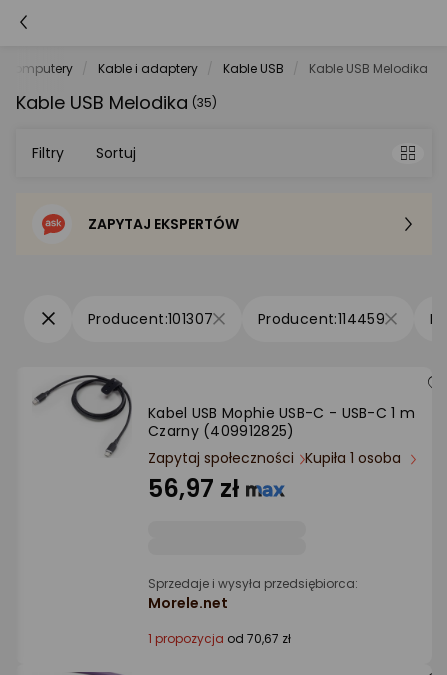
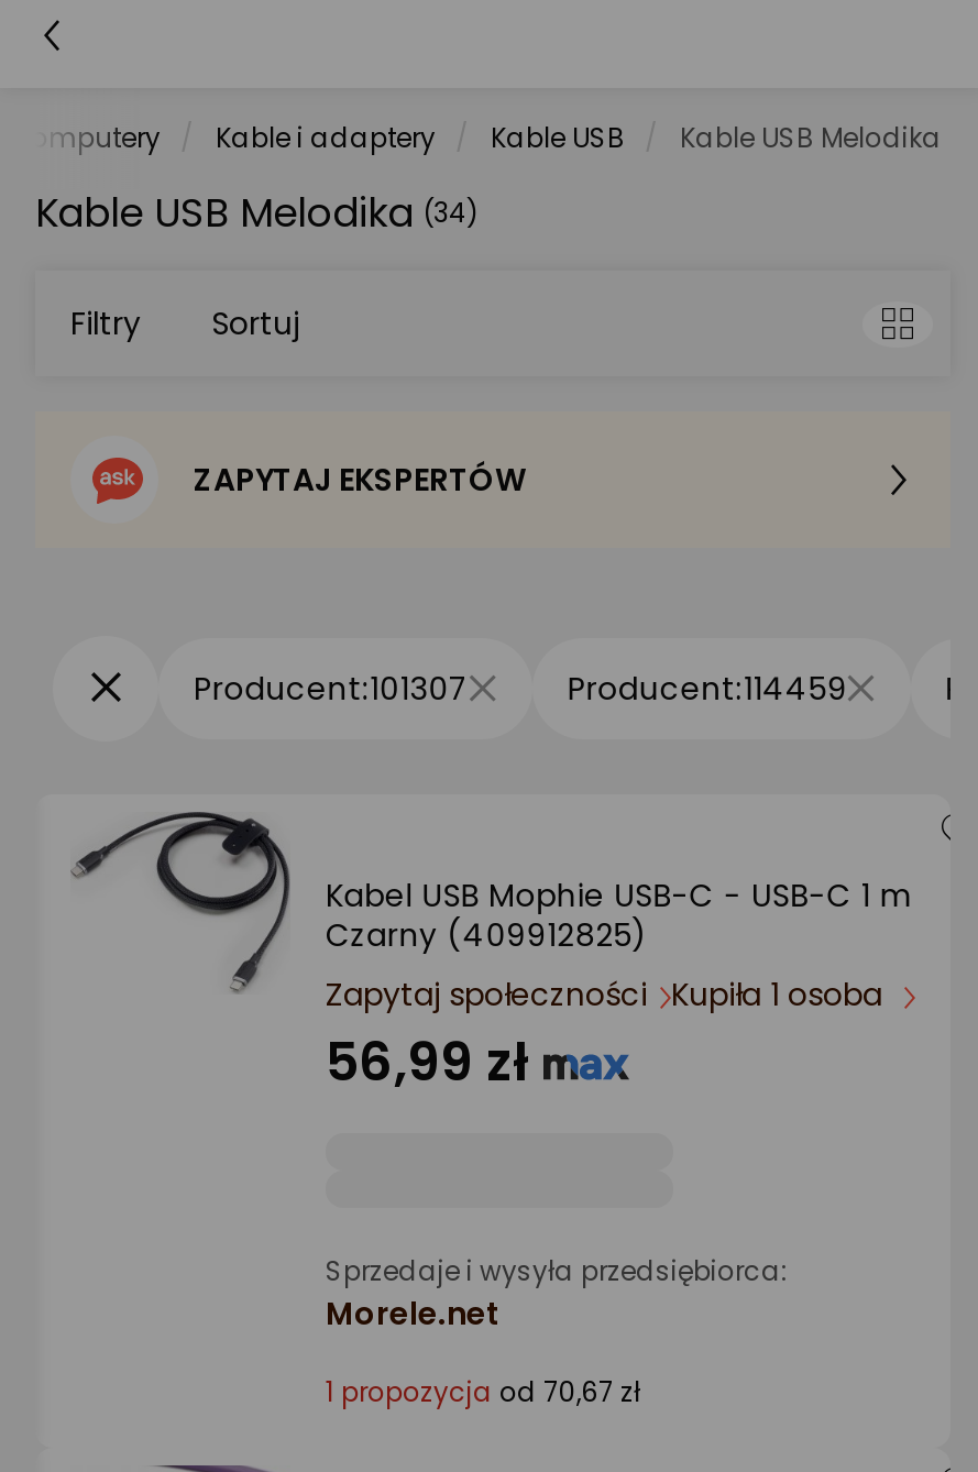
- Kable USB Melodika (35)
+ Kable USB Melodika (34)

- 56,97 zł
+ 56,99 zł
